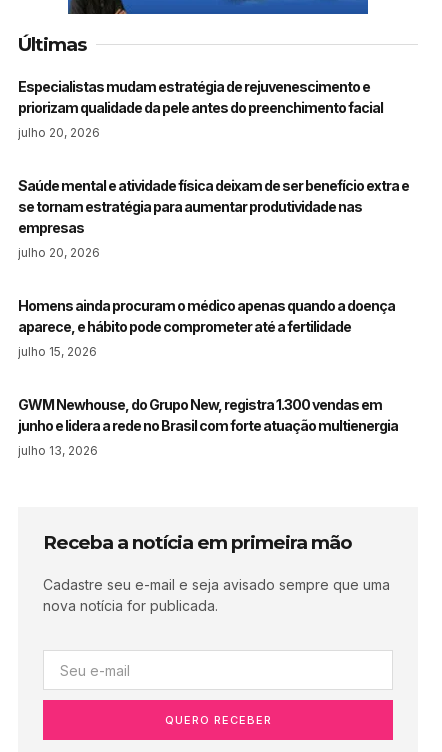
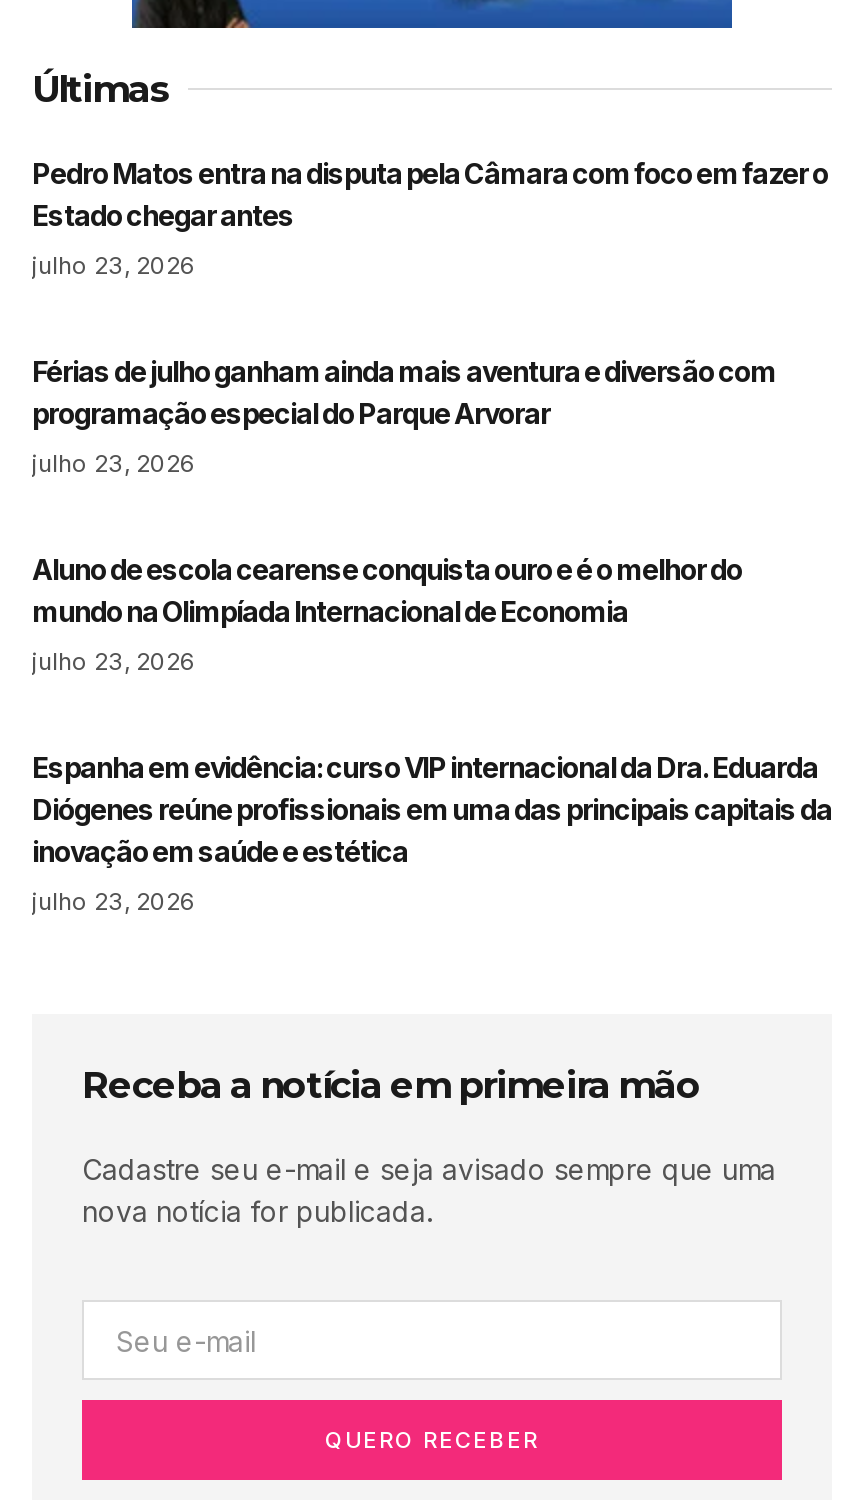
- Especialistas mudam estratégia de rejuvenescimento e
- priorizam qualidade da pele antes do preenchimento facial
+ Pedro Matos entra na disputa pela Câmara com foco em fazer o
+ Estado chegar antes

- julho 20, 2026
+ julho 23, 2026

- Saúde mental e atividade física deixam de ser benefício extra e
- se tornam estratégia para aumentar produtividade nas
- empresas
+ Férias de julho ganham ainda mais aventura e diversão com
+ programação especial do Parque Arvorar

- julho 20, 2026
+ julho 23, 2026

- Homens ainda procuram o médico apenas quando a doença
- aparece, e hábito pode comprometer até a fertilidade
+ Aluno de escola cearense conquista ouro e é o melhor do
+ mundo na Olimpíada Internacional de Economia

- julho 15, 2026
+ julho 23, 2026

- GWM Newhouse, do Grupo New, registra 1.300 vendas em
- junho e lidera a rede no Brasil com forte atuação multienergia
+ Espanha em evidência: curso VIP internacional da Dra. Eduarda
+ Diógenes reúne profissionais em uma das principais capitais da
+ inovação em saúde e estética

- julho 13, 2026
+ julho 23, 2026
